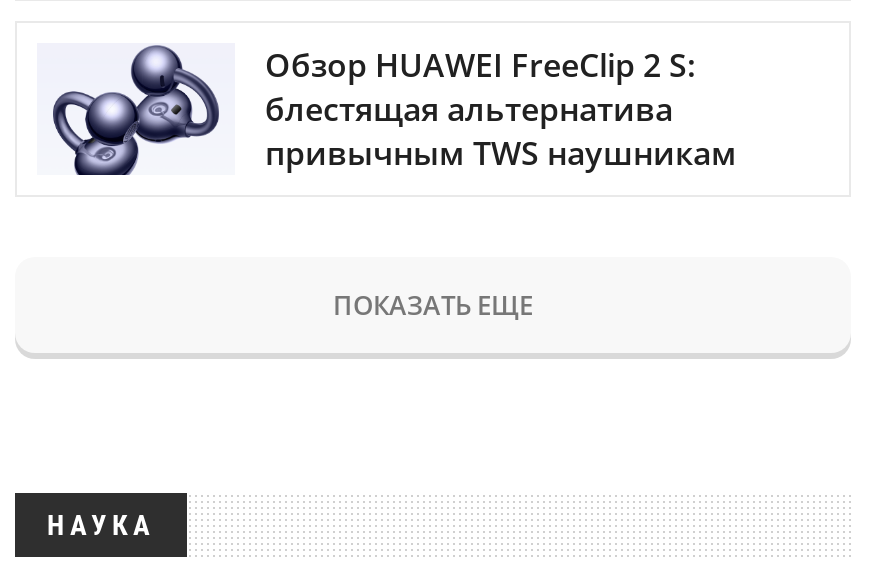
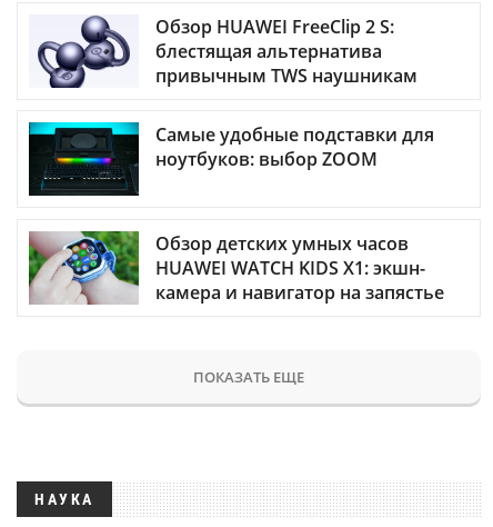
+ [image]
+ Самые удобные подставки для
+ ноутбуков: выбор ZOOM
+ Обзор детских умных часов
+ HUAWEI WATCH KIDS X1: экшн-
+ камера и навигатор на запястье

+ [image]
